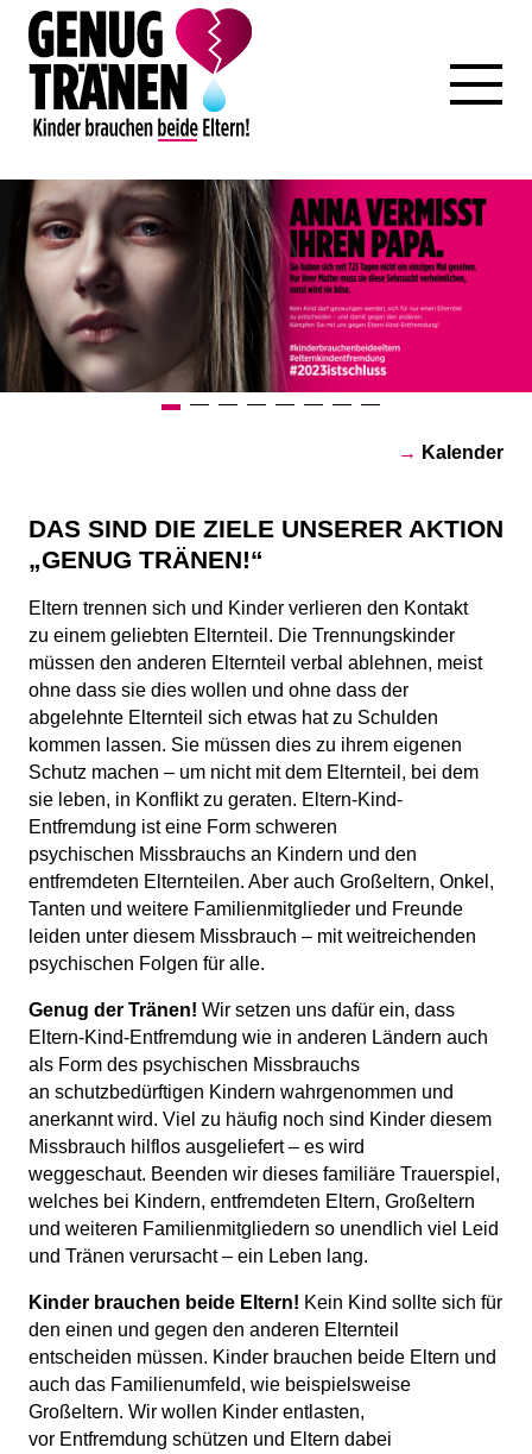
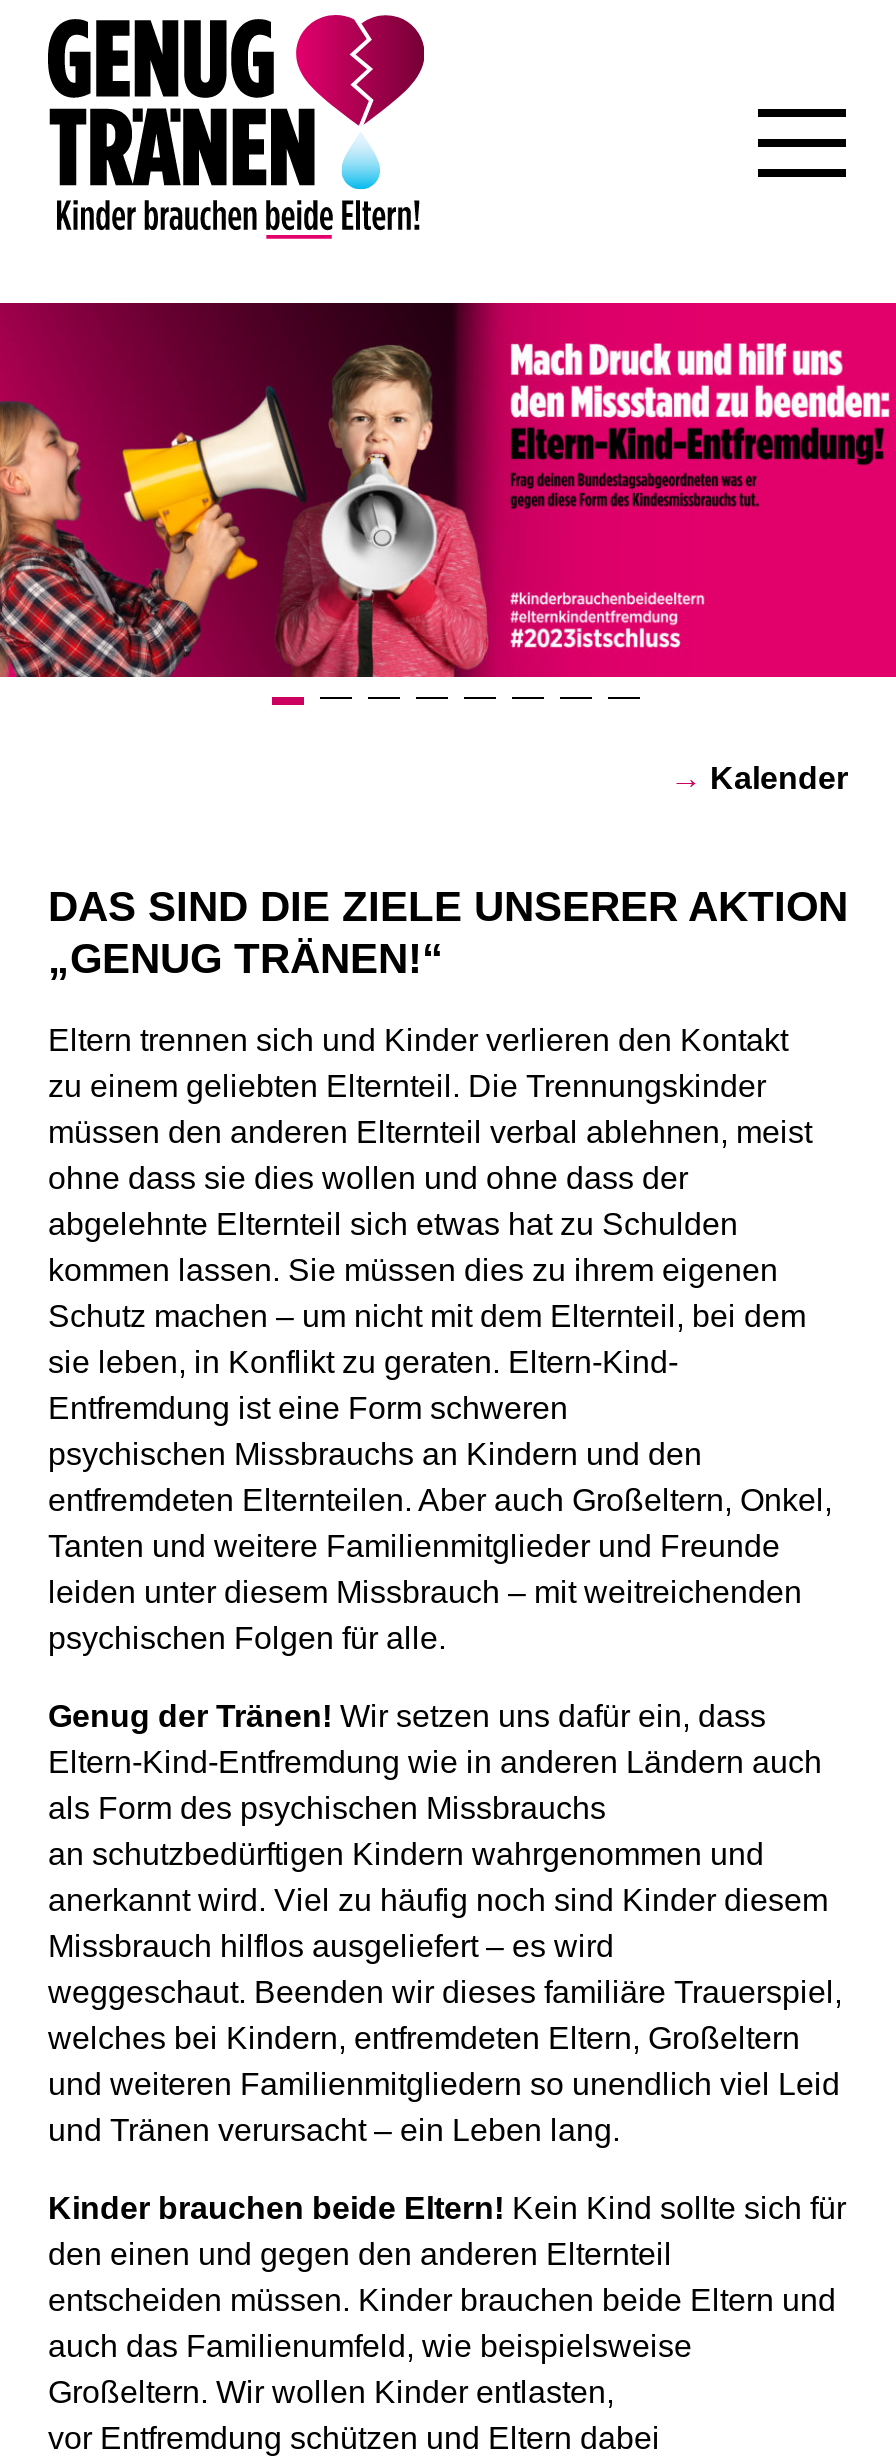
- [image]
+ [image]
